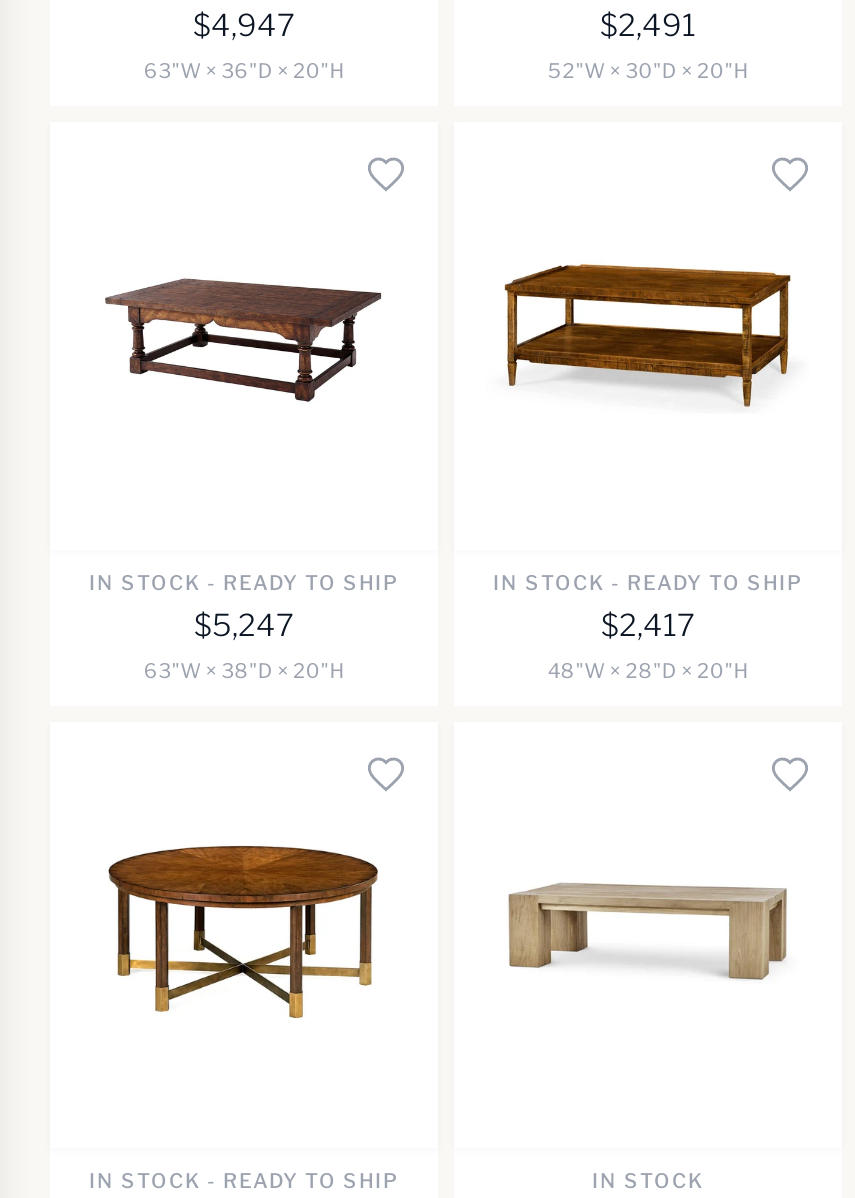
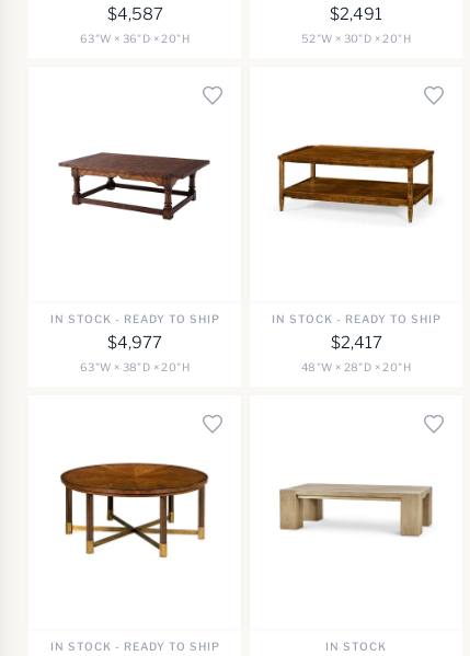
- $4,947
+ $4,587

- $5,247
+ $4,977
